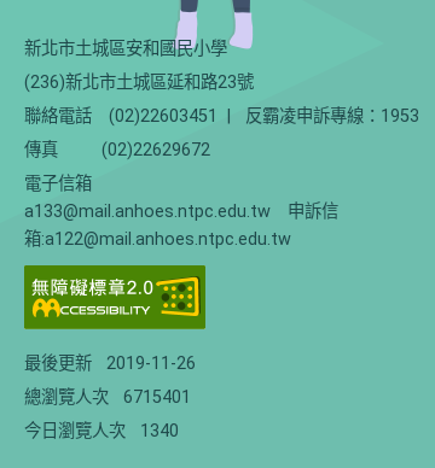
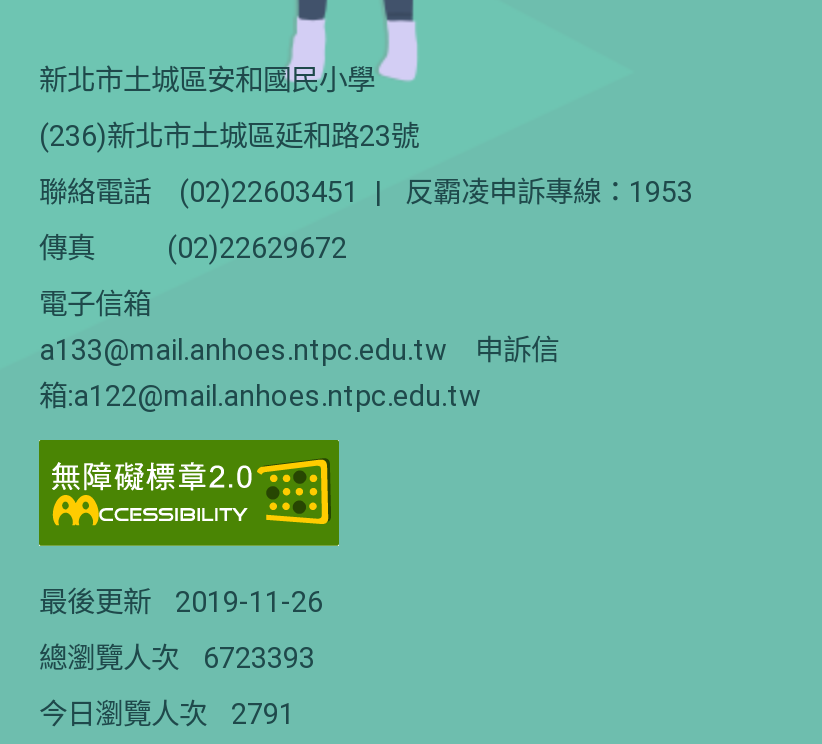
- 總瀏覽人次 6715401
+ 總瀏覽人次 6723393

- 今日瀏覽人次 1340
+ 今日瀏覽人次 2791
